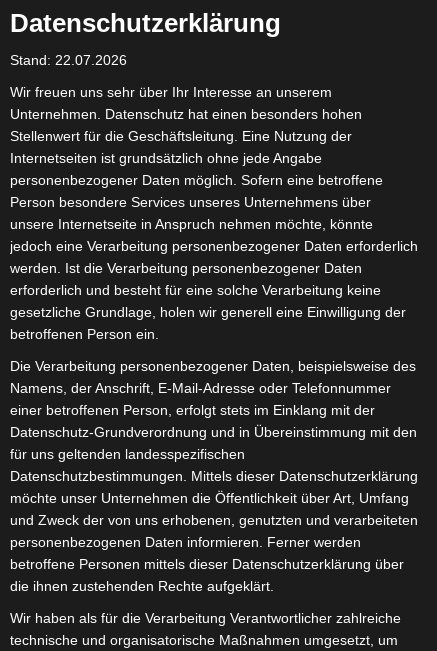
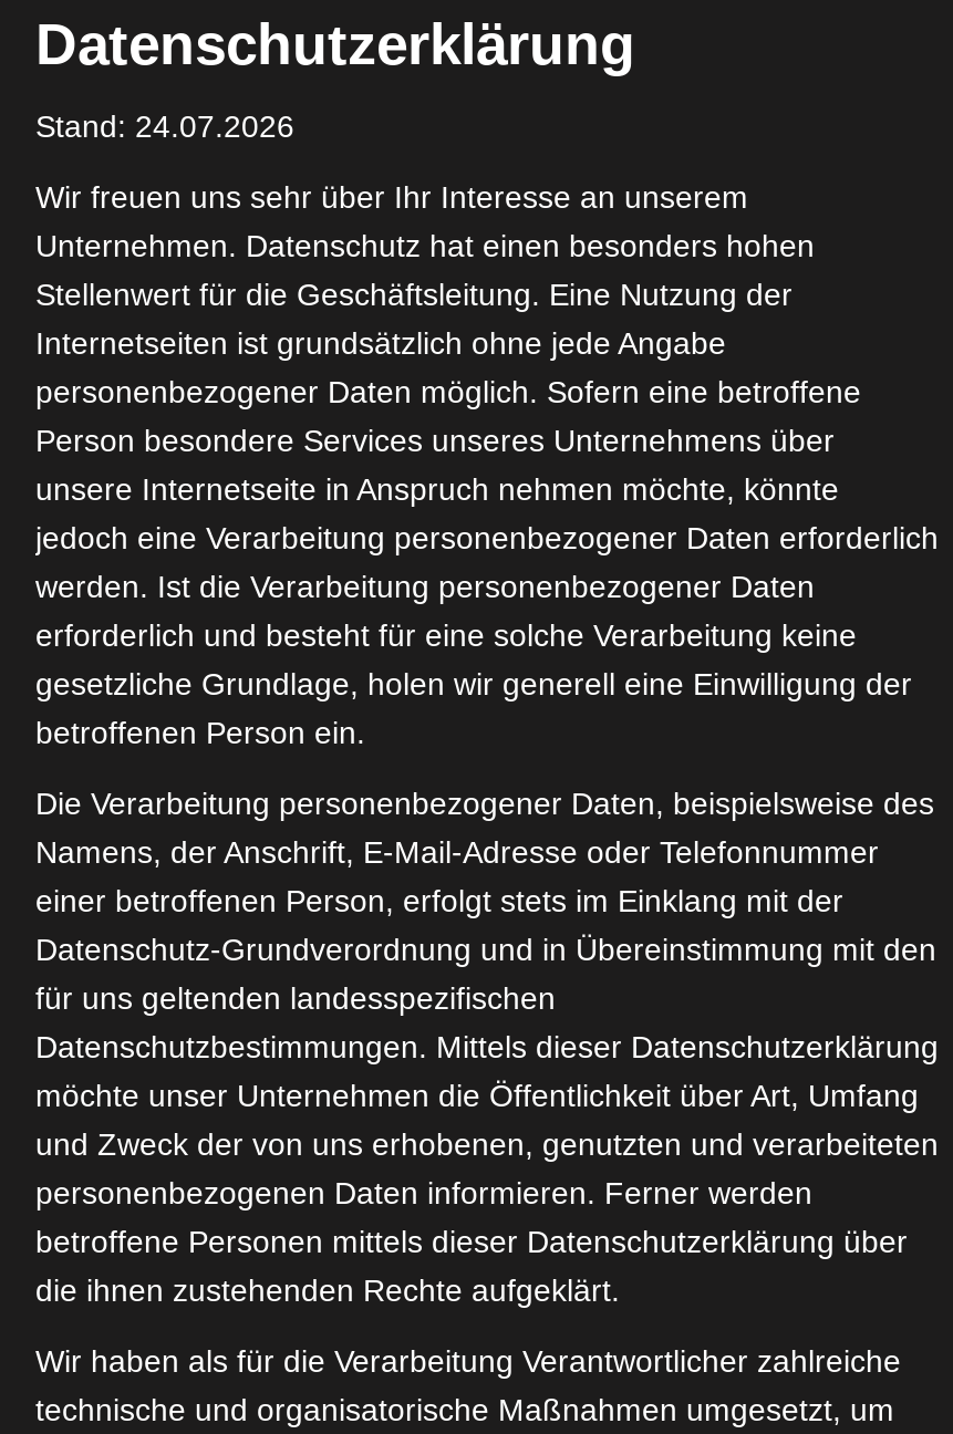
- Stand: 22.07.2026
+ Stand: 24.07.2026
